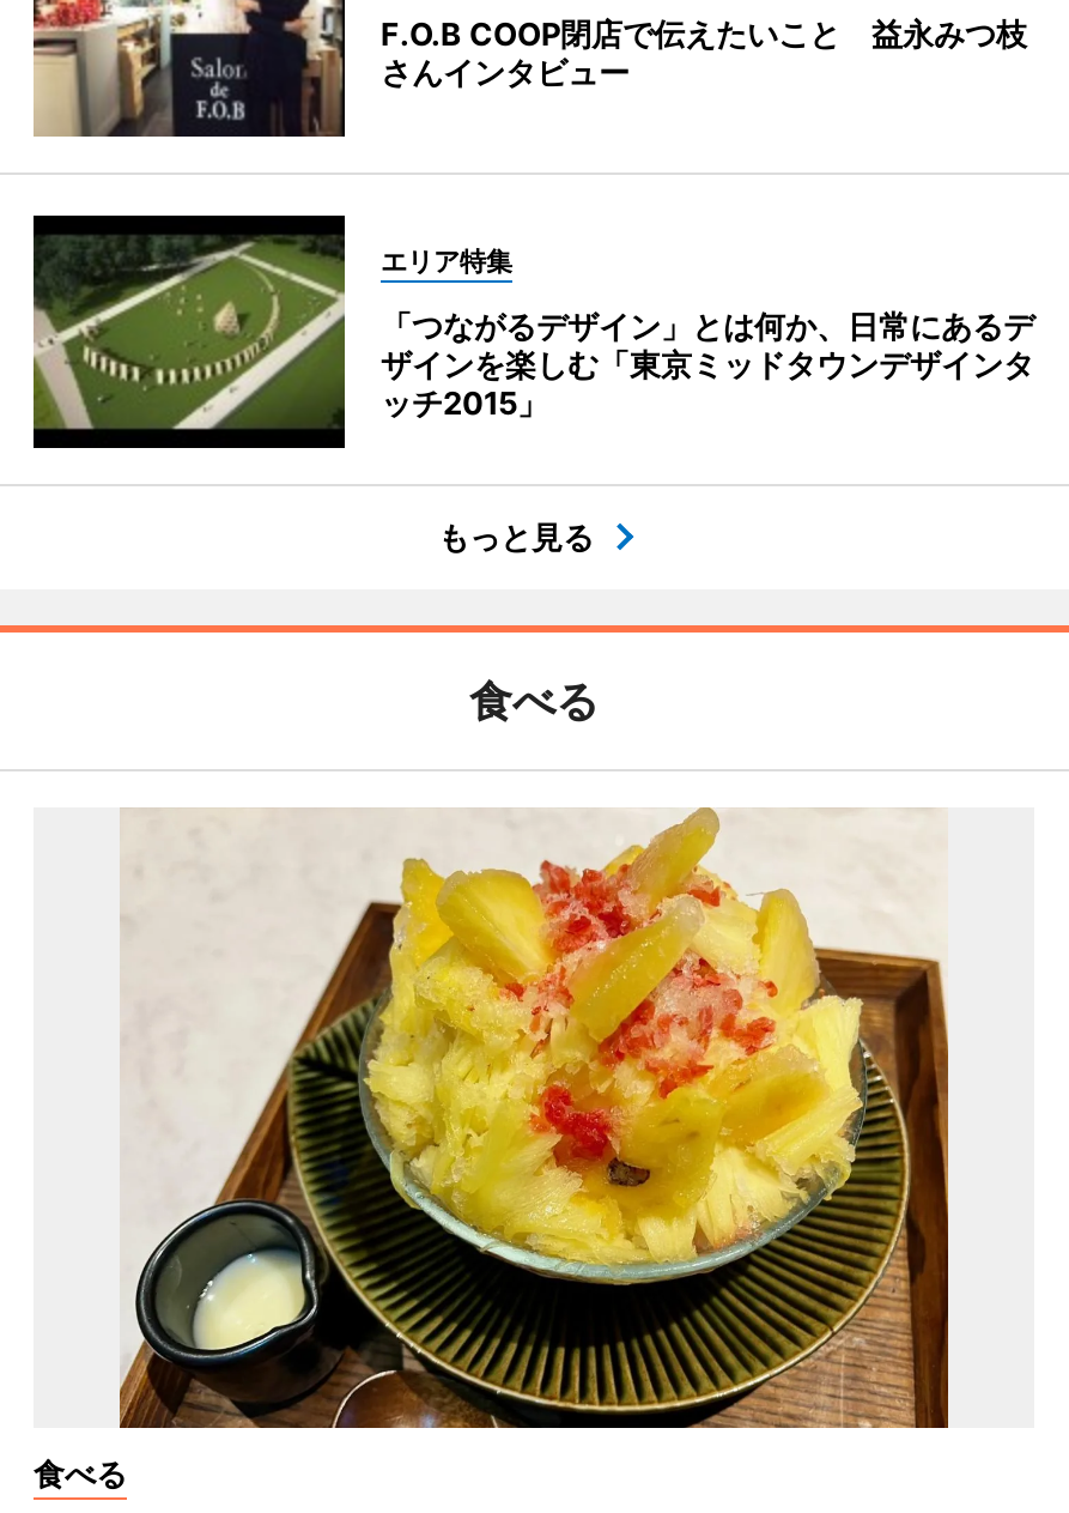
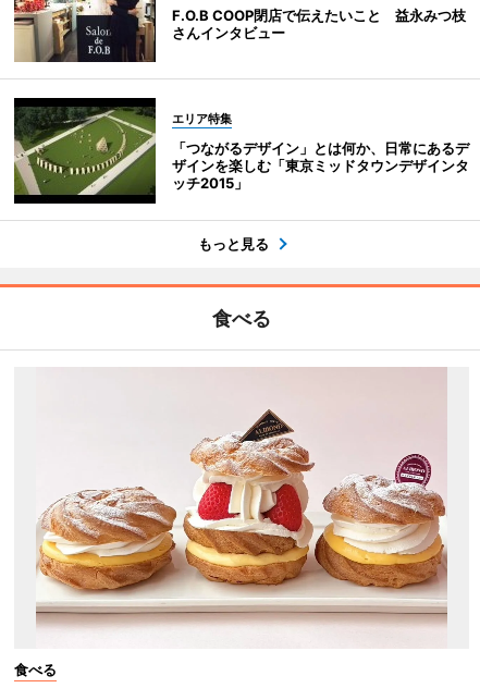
- [image]
+ [image]
